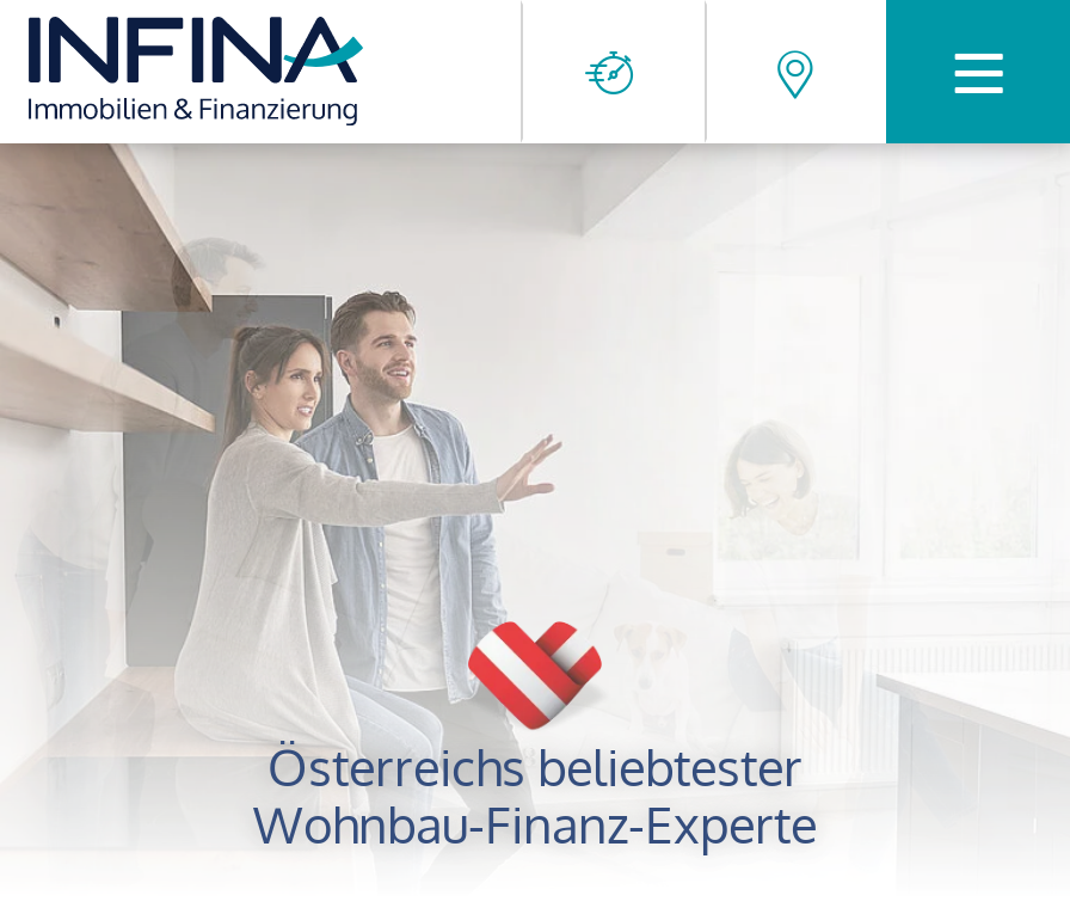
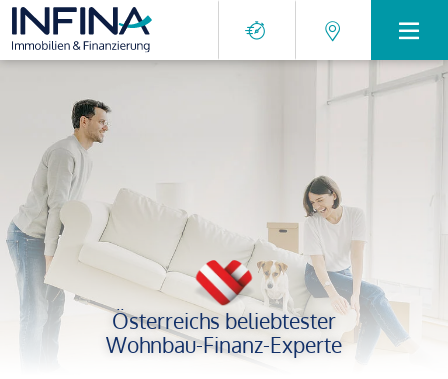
- [image]
+ [image]
